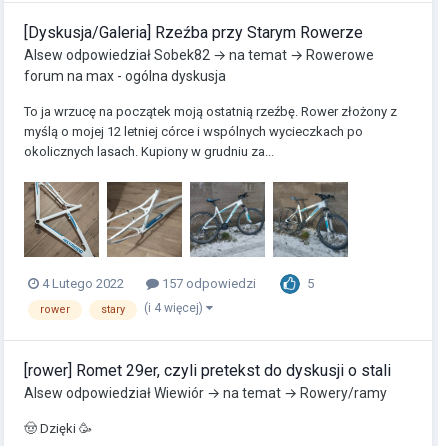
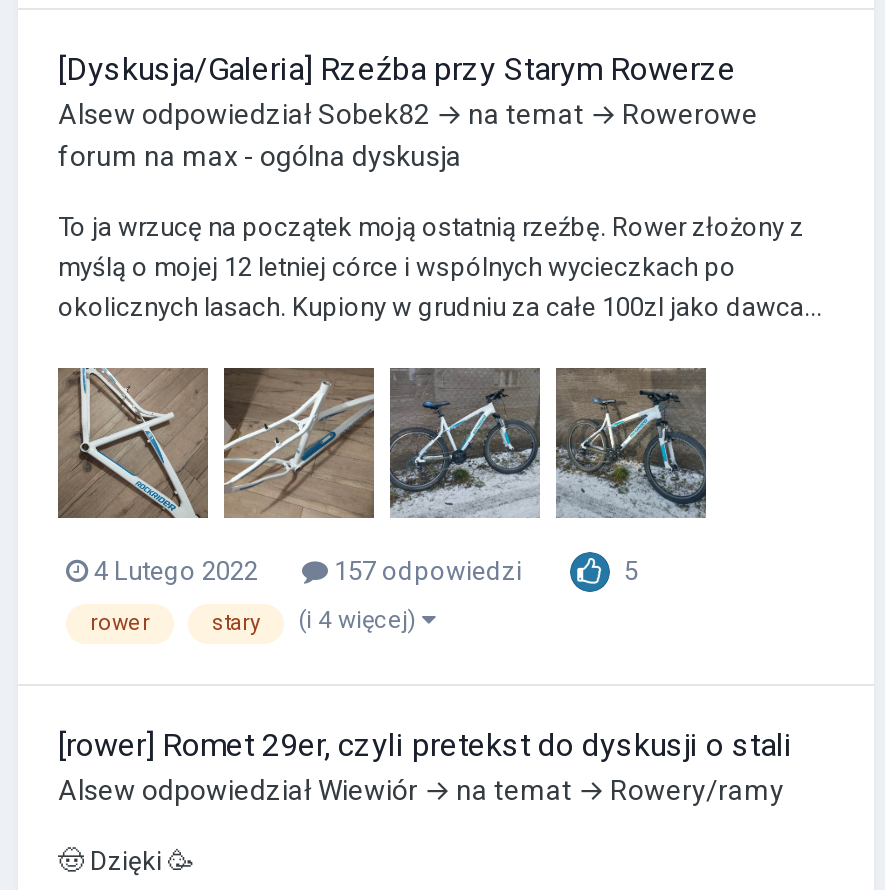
- okolicznych lasach. Kupiony w grudniu za...
+ okolicznych lasach. Kupiony w grudniu za całe 100zl jako dawca...
